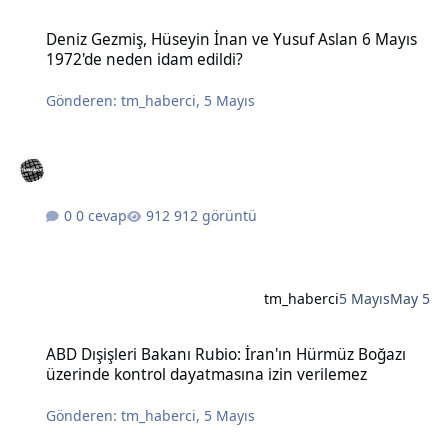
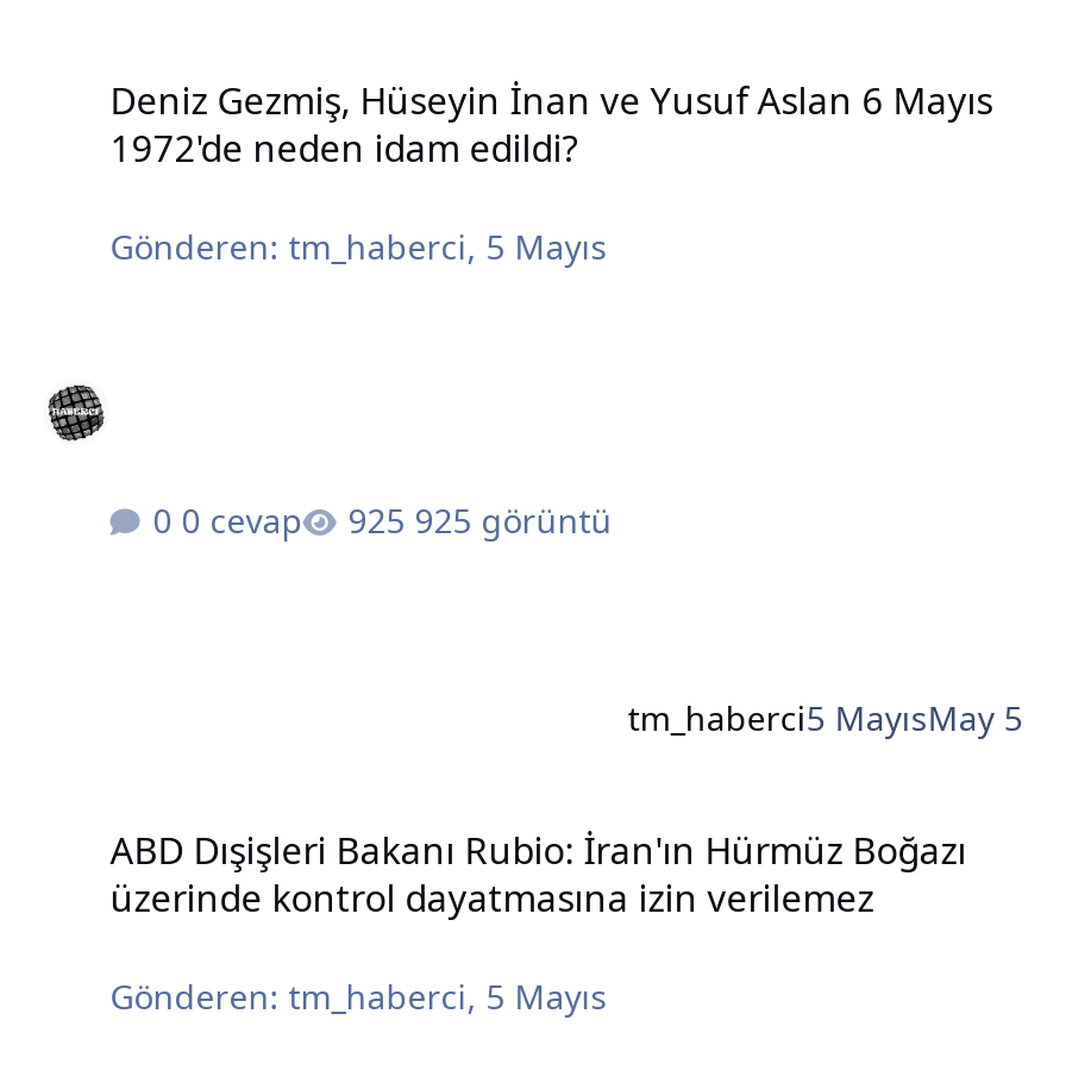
- 912 görüntü
+ 925 görüntü
